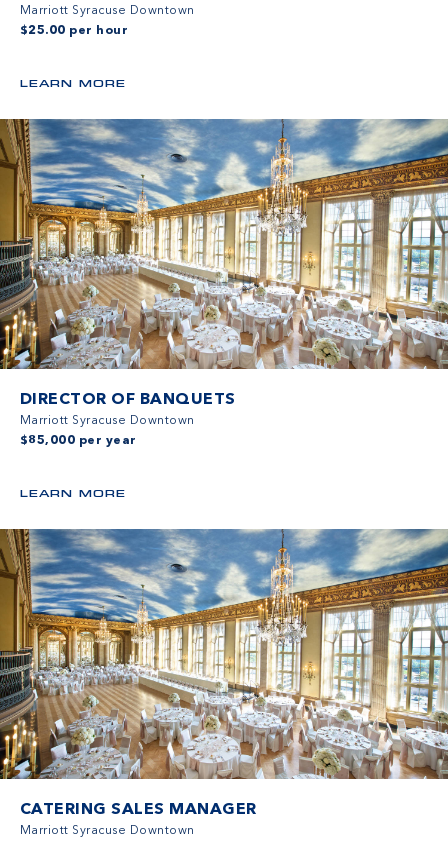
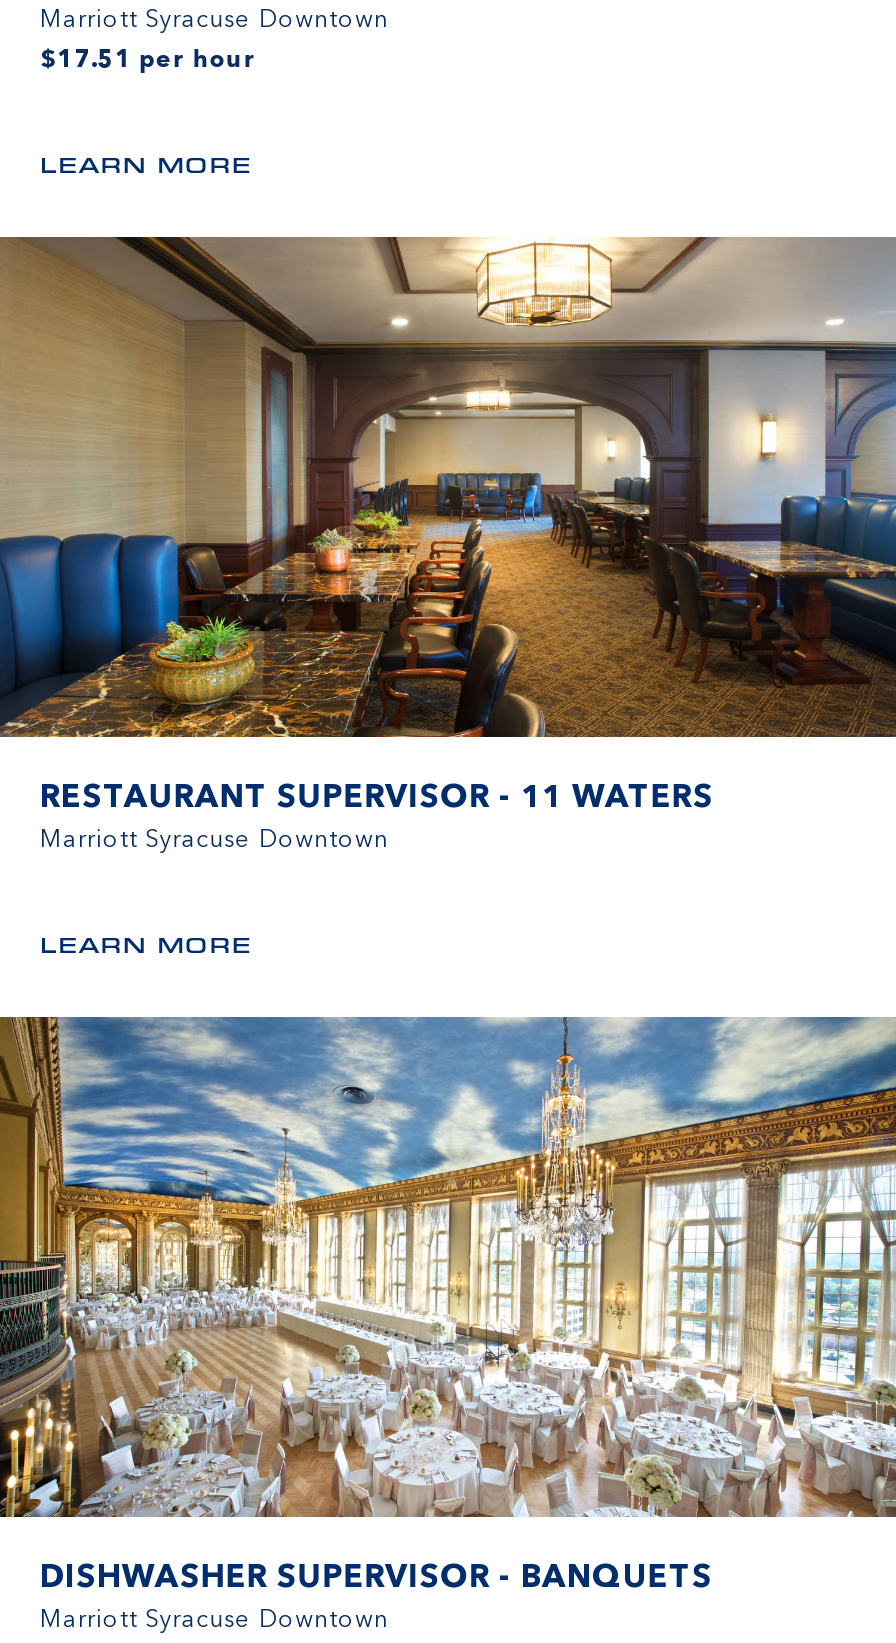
- $25.00 per hour
+ $17.51 per hour

- [image]
- DIRECTOR OF BANQUETS
+ [image]
+ RESTAURANT SUPERVISOR - 11 WATERS

- $85,000 per year

- CATERING SALES MANAGER
+ DISHWASHER SUPERVISOR - BANQUETS
